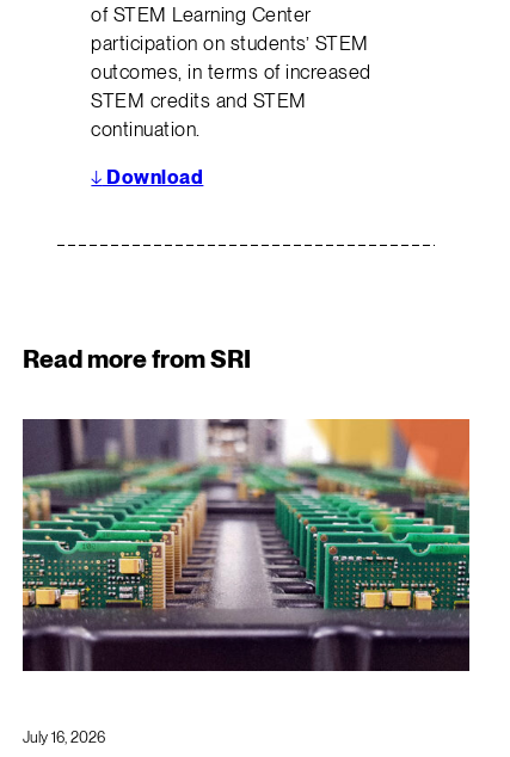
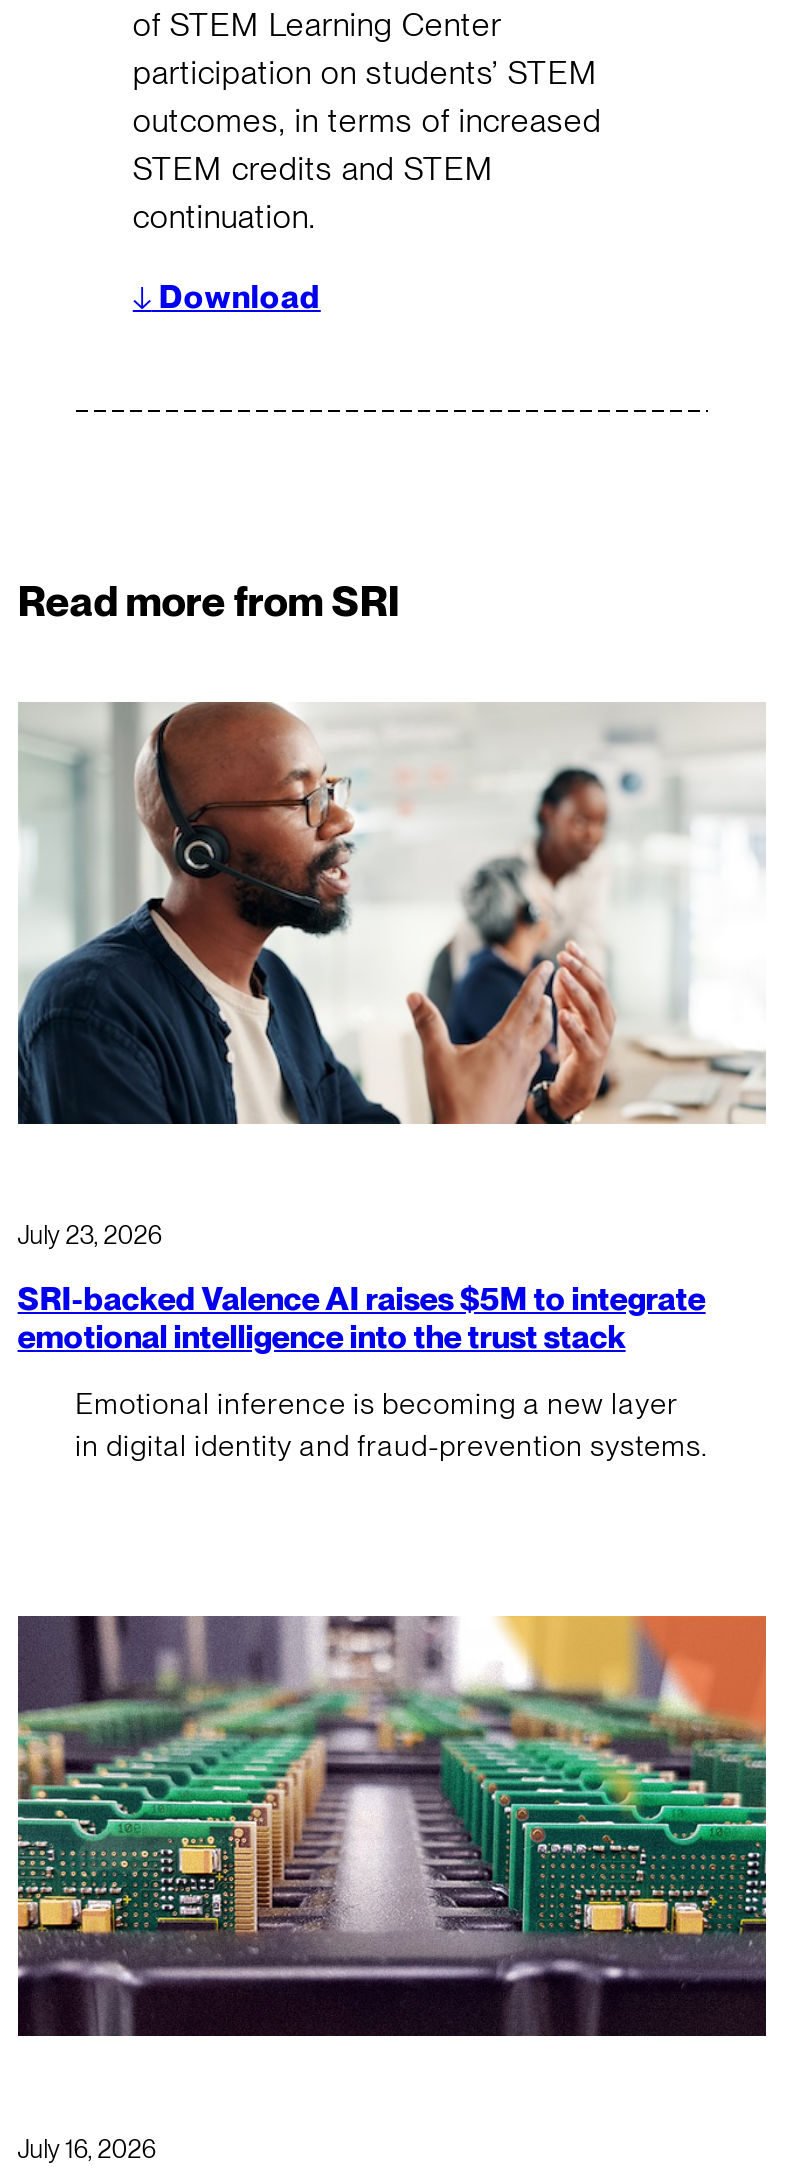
+ July 23, 2026
+ SRI-backed Valence AI raises $5M to integrate
+ emotional intelligence into the trust stack
+ Emotional inference is becoming a new layer
+ in digital identity and fraud-prevention systems.

+ [image]
